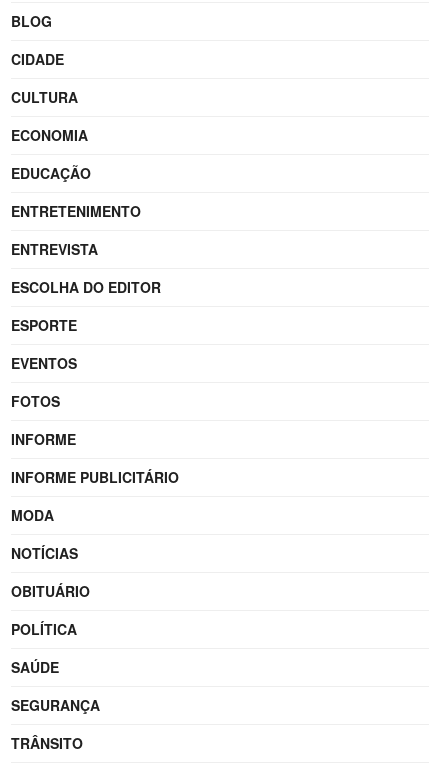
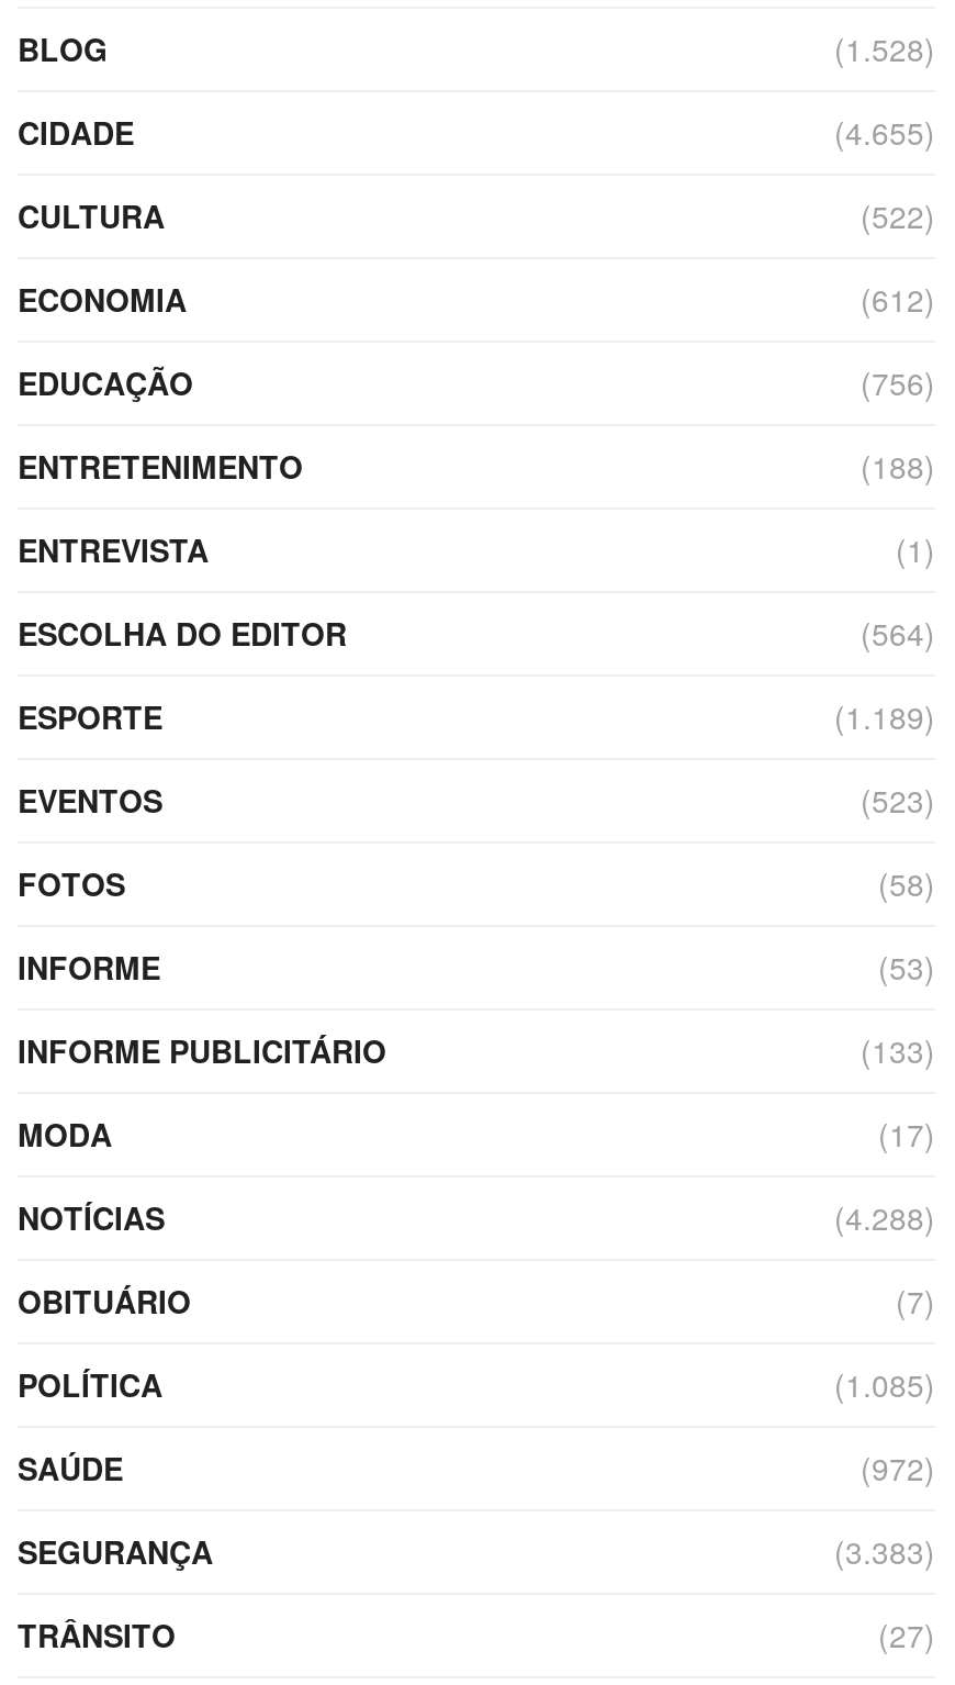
+ (1.528)

+ (4.655)

+ (522)

+ (612)

+ (756)

+ (188)

+ (1)

+ (564)

+ (1.189)

+ (523)

+ (58)

+ (53)

+ (133)

+ (17)

+ (4.288)

+ (7)

+ (1.085)

+ (972)

+ (3.383)

+ (27)
